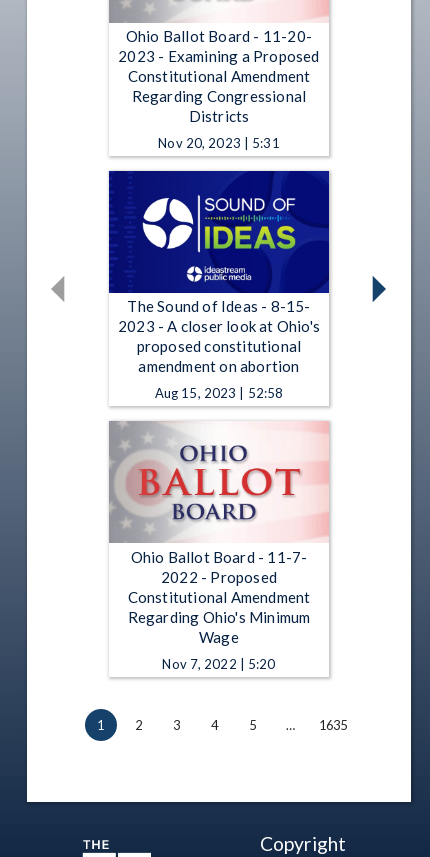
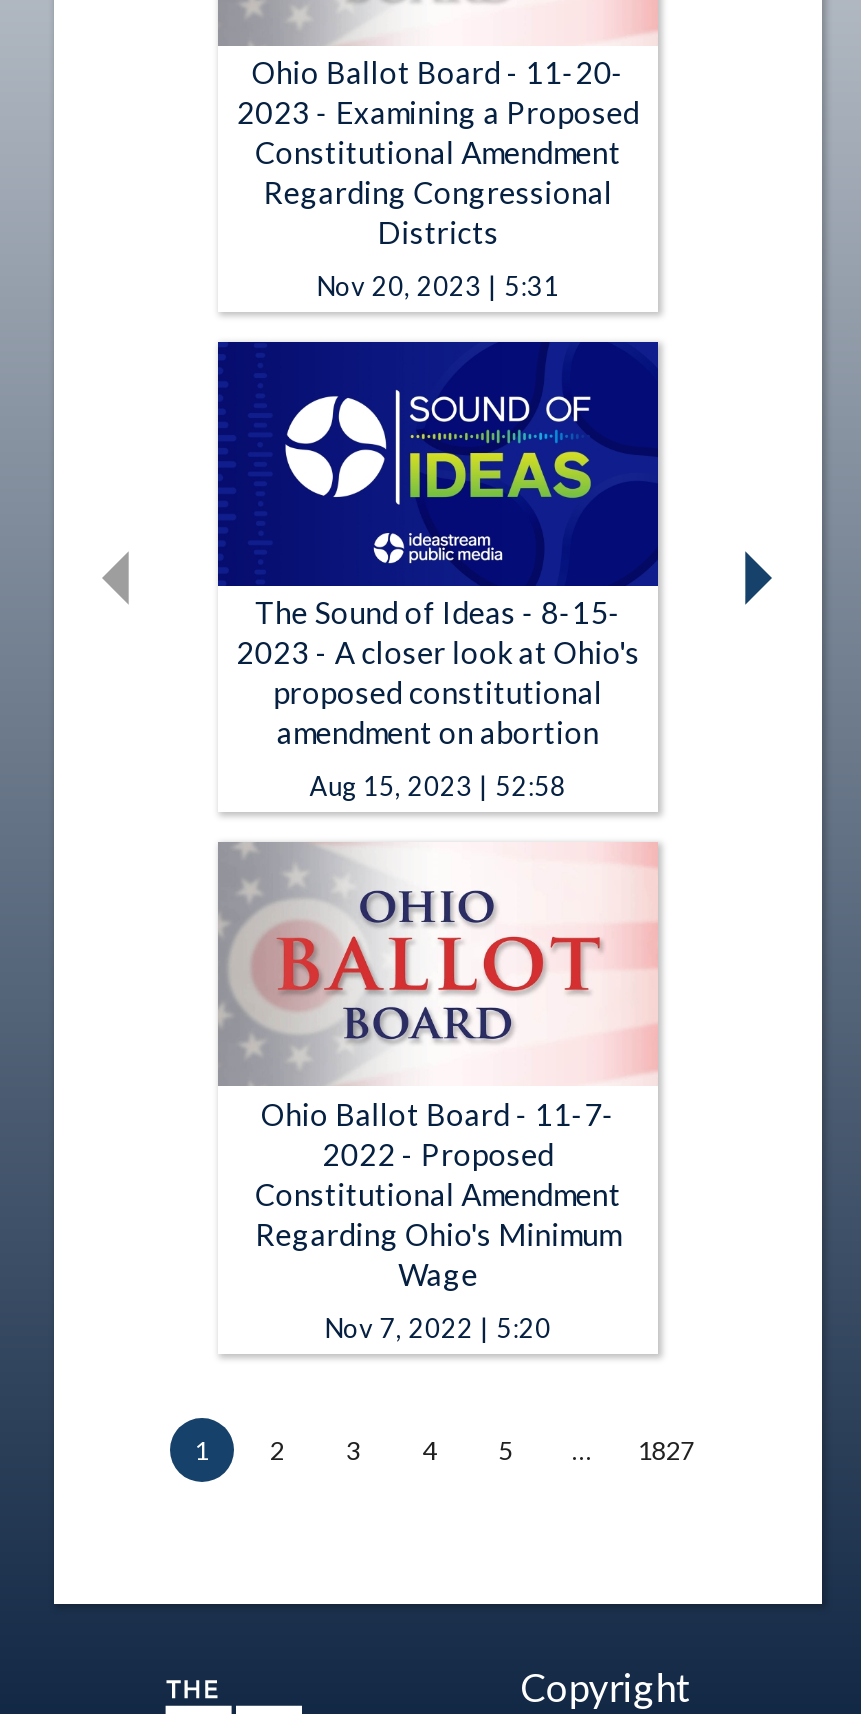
- 1635
+ 1827
